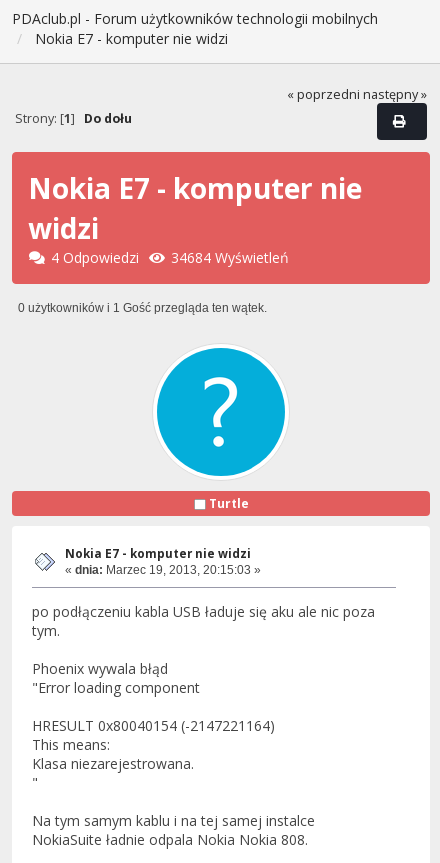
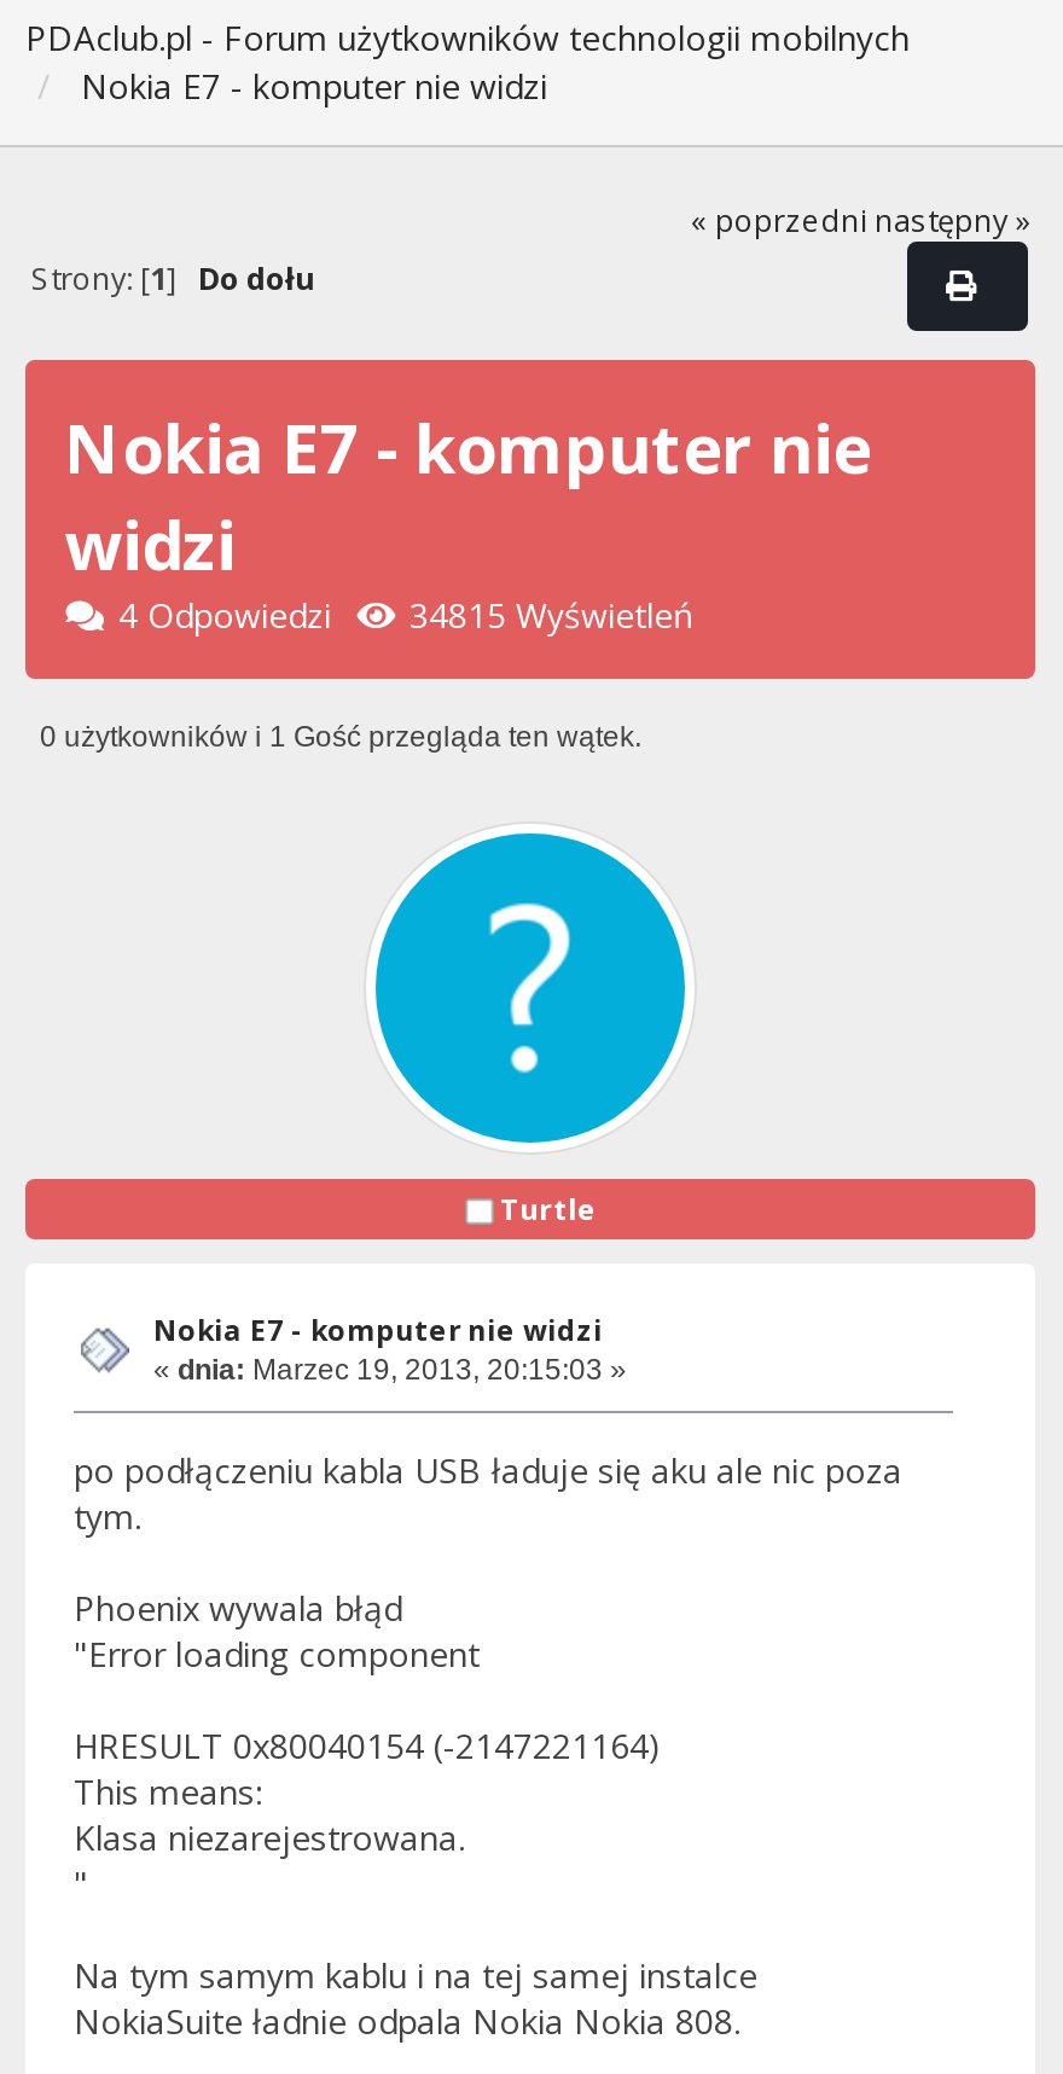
- 4 Odpowiedzi 34684 Wyświetleń
+ 4 Odpowiedzi 34815 Wyświetleń
